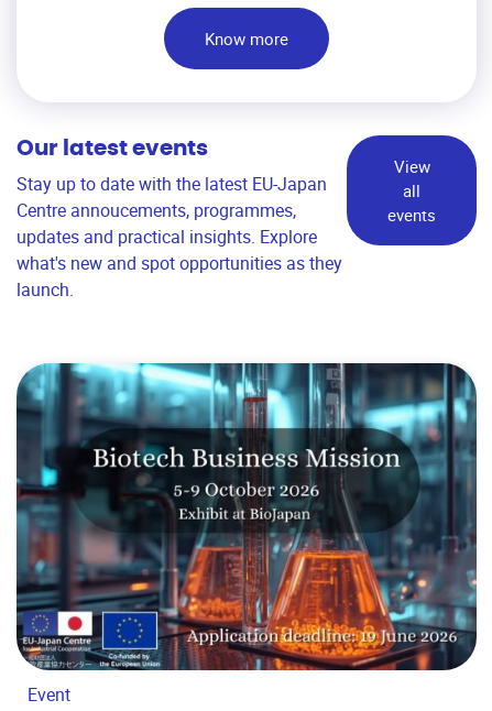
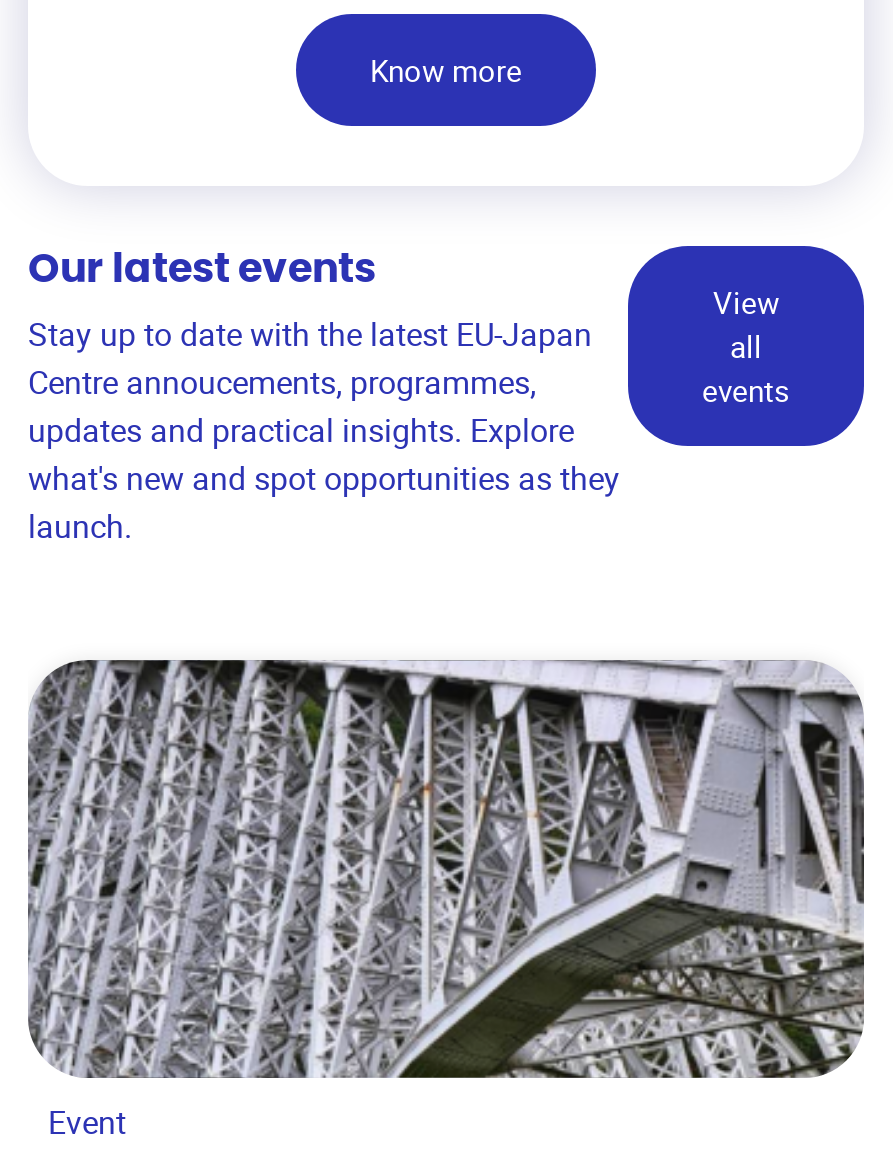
- [image]
+ [image]
